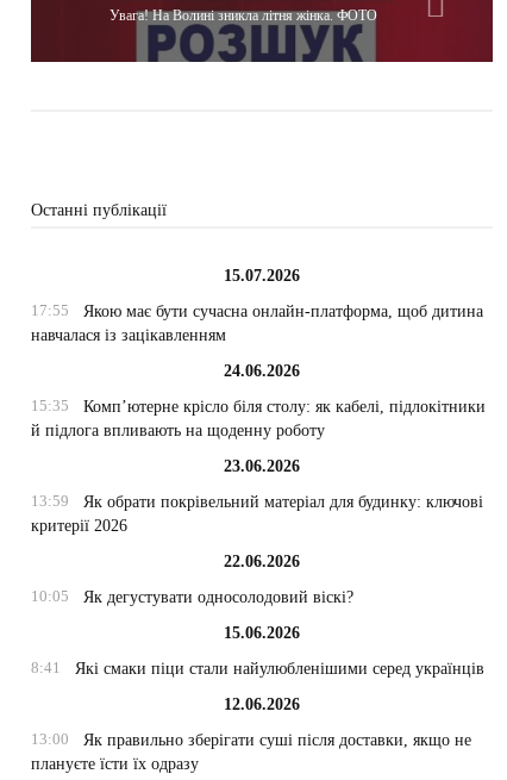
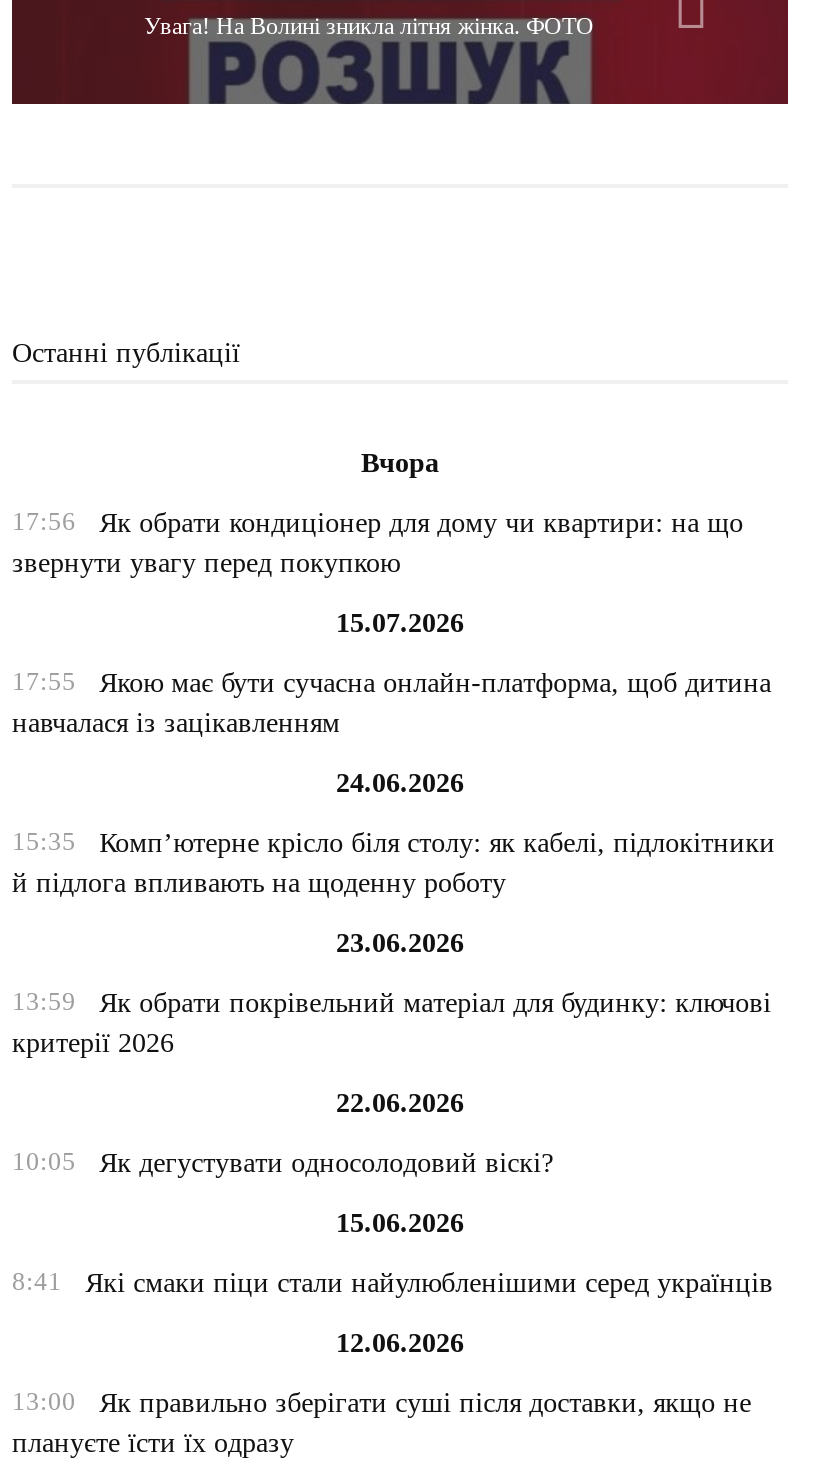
+ Вчора
+ 17:56
+ Як обрати кондиціонер для дому чи квартири: на що
+ звернути увагу перед покупкою
